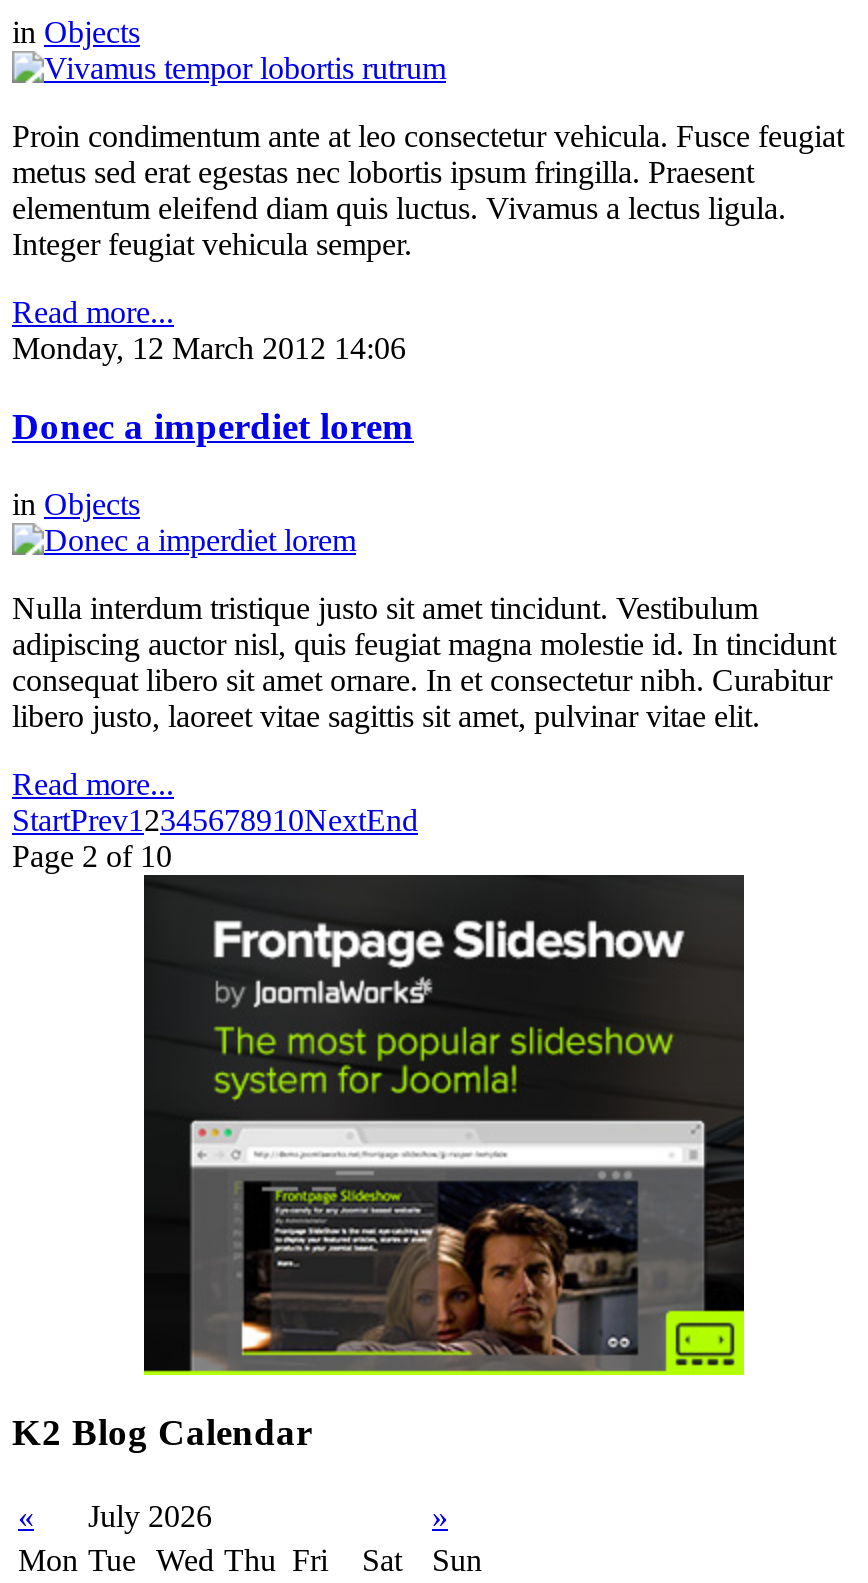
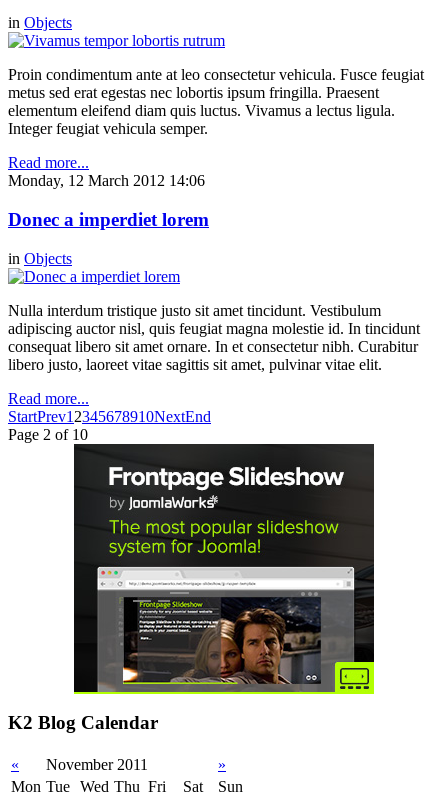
- July 2026
+ November 2011
